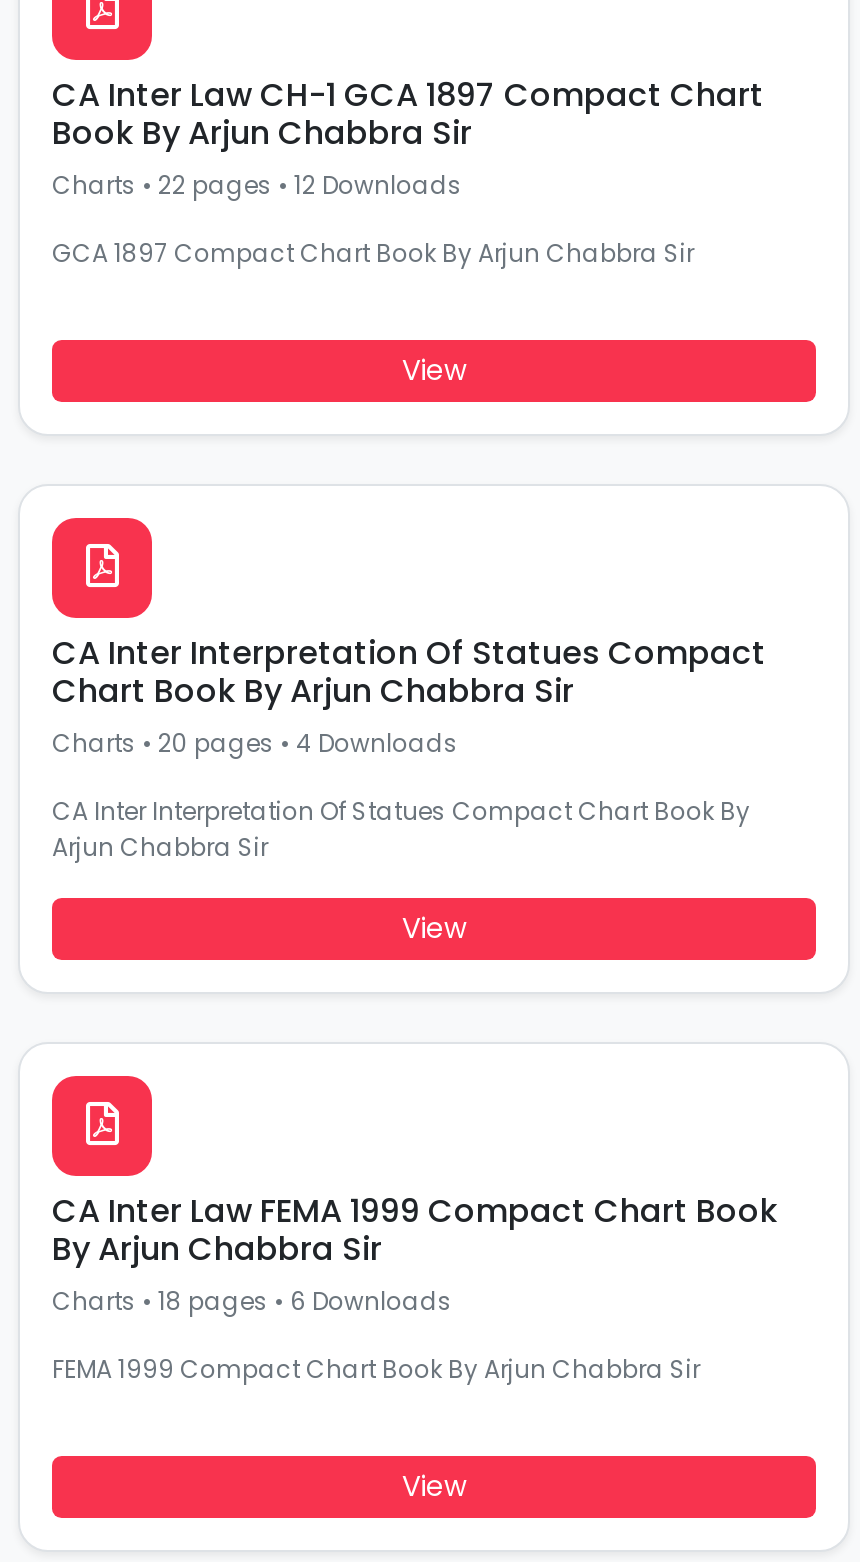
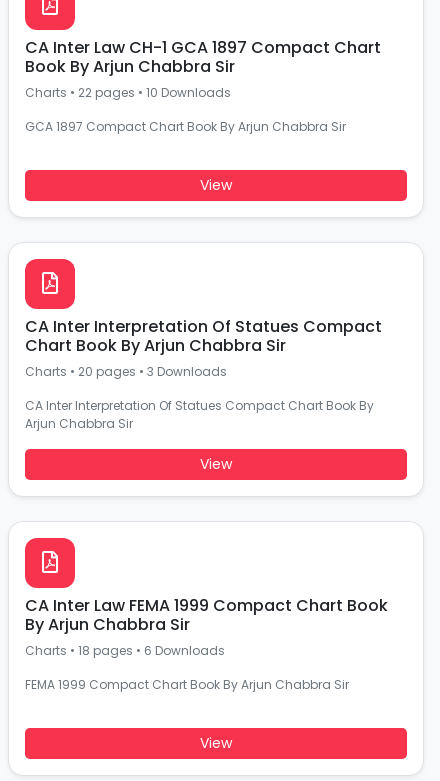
- Charts • 22 pages • 12 Downloads
+ Charts • 22 pages • 10 Downloads

- Charts • 20 pages • 4 Downloads
+ Charts • 20 pages • 3 Downloads
